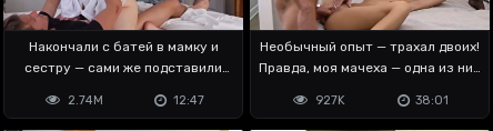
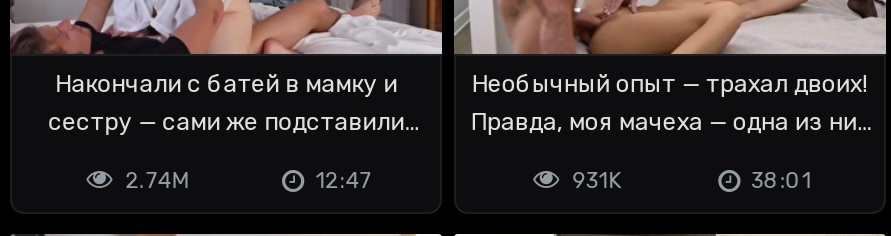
- 927K
+ 931K
